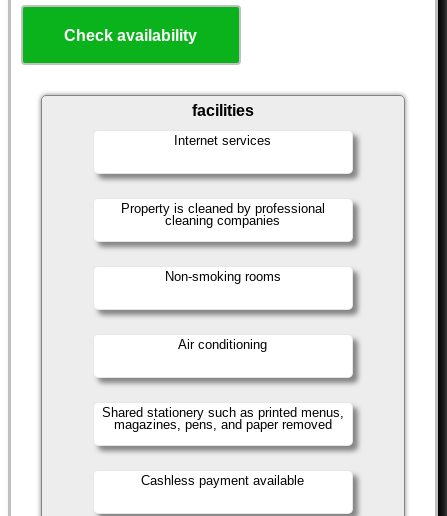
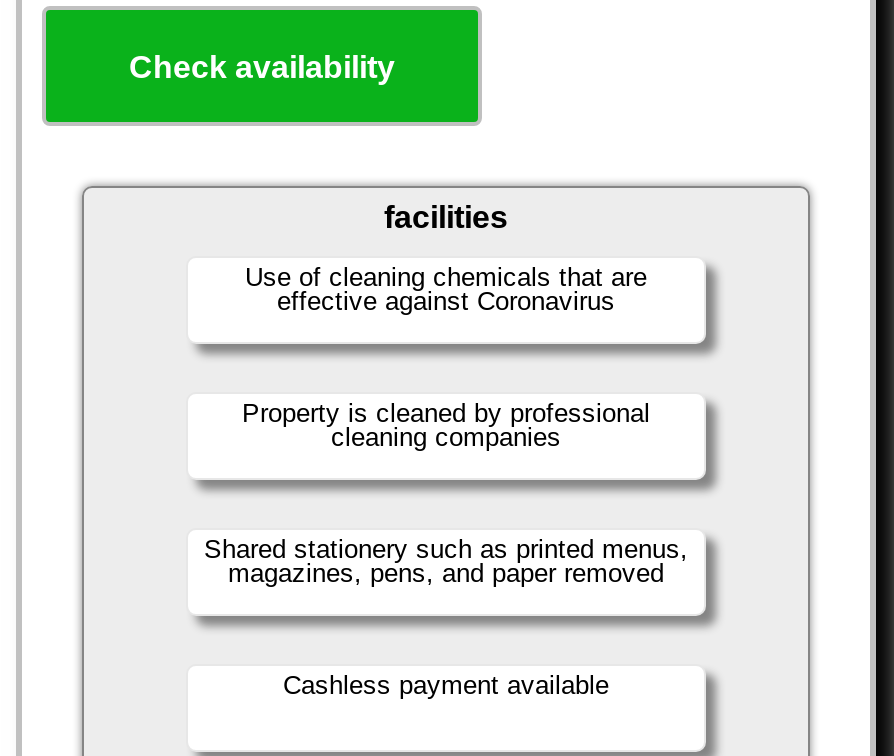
- Internet services
+ Use of cleaning chemicals that are
+ effective against Coronavirus

- Non-smoking rooms

- Air conditioning
